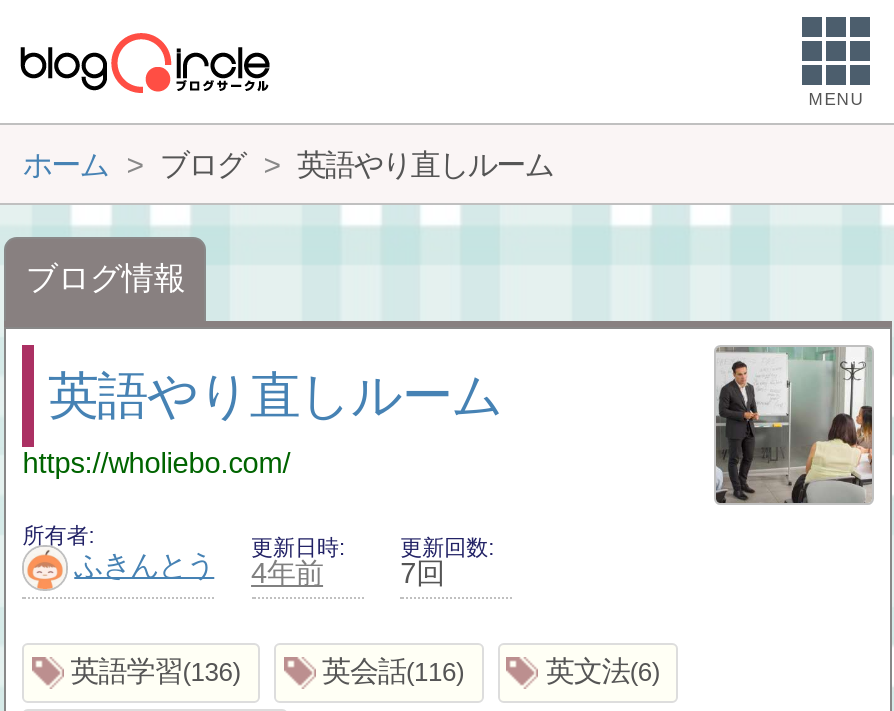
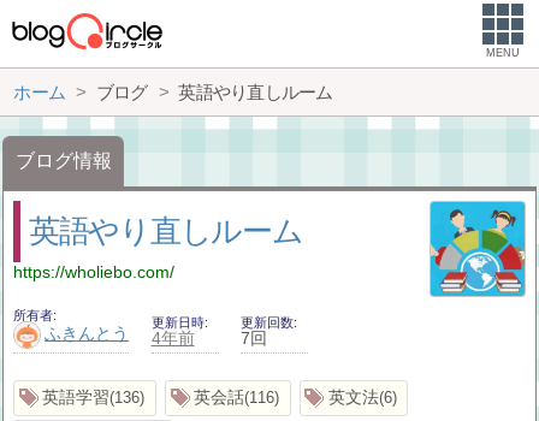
- [image]
+ [image]
